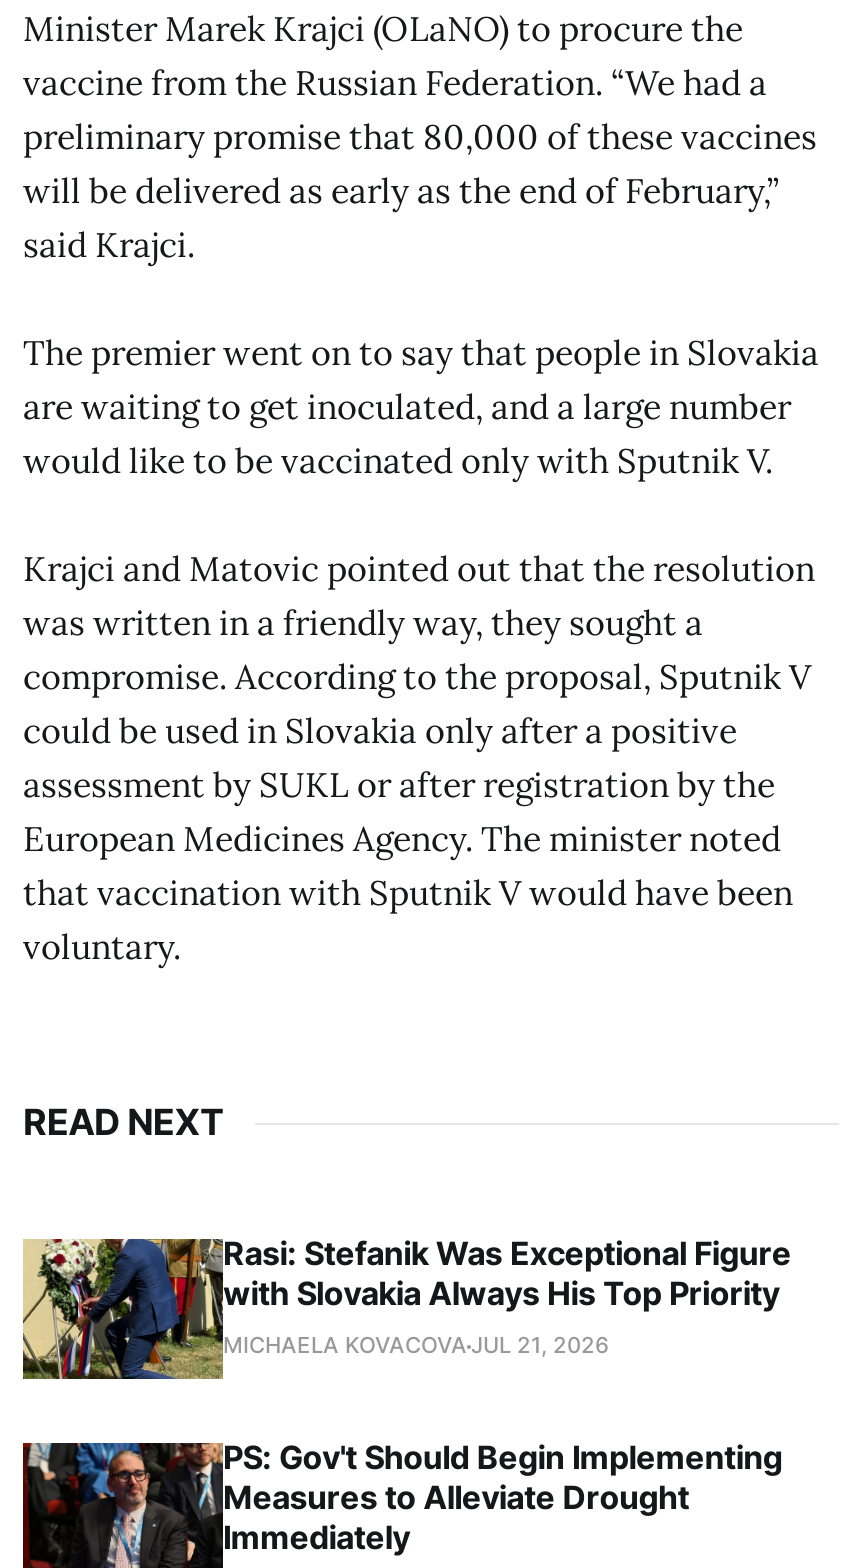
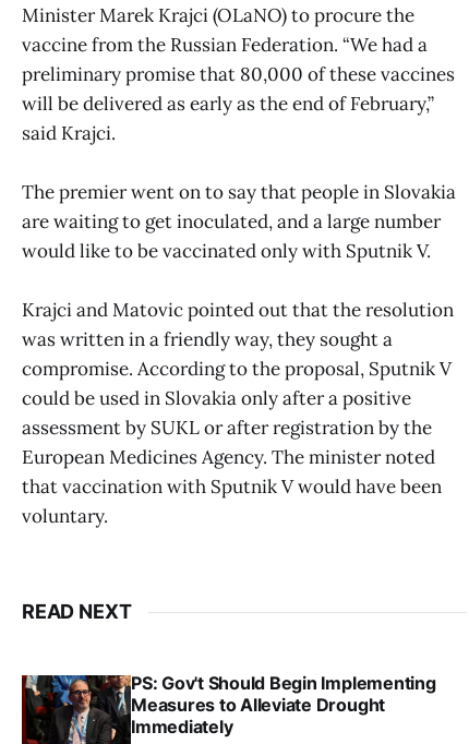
- [image]
- Rasi: Stefanik Was Exceptional Figure
- with Slovakia Always His Top Priority
- MICHAELA KOVACOVA JUL 21, 2026
